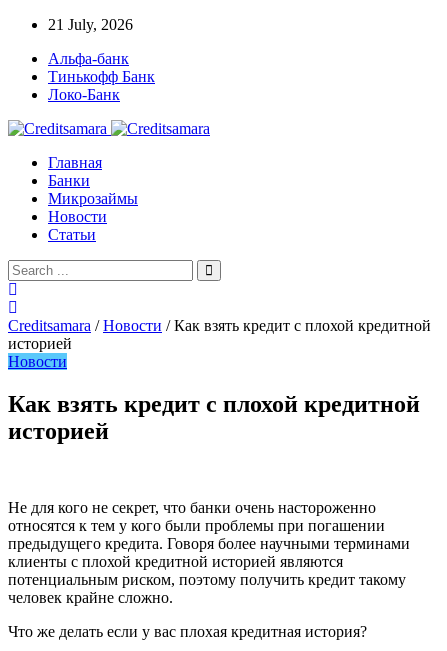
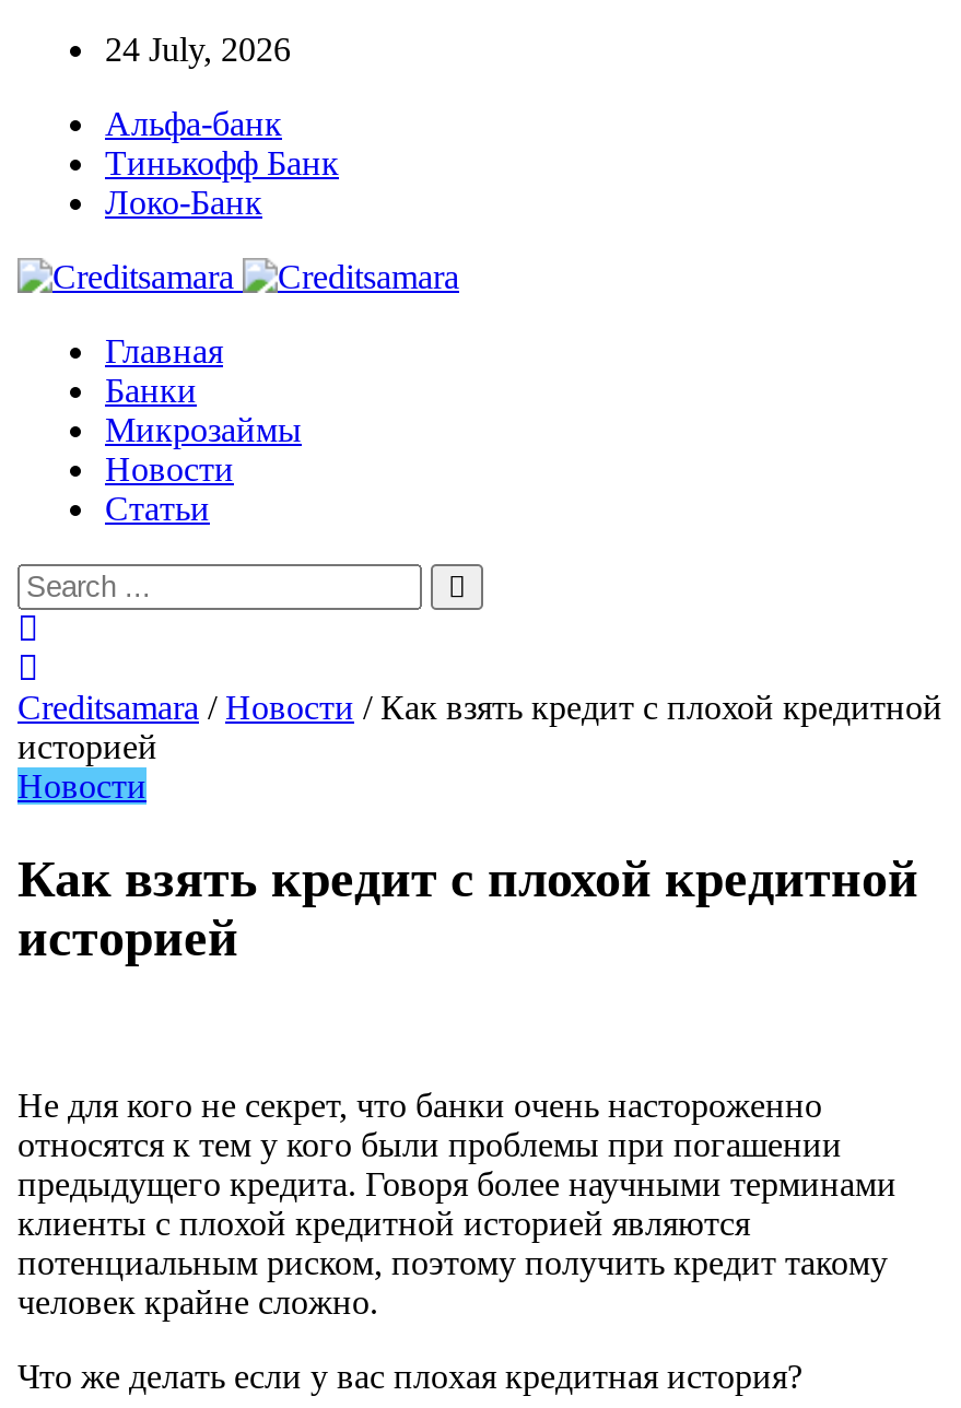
- 21 July, 2026
+ 24 July, 2026
